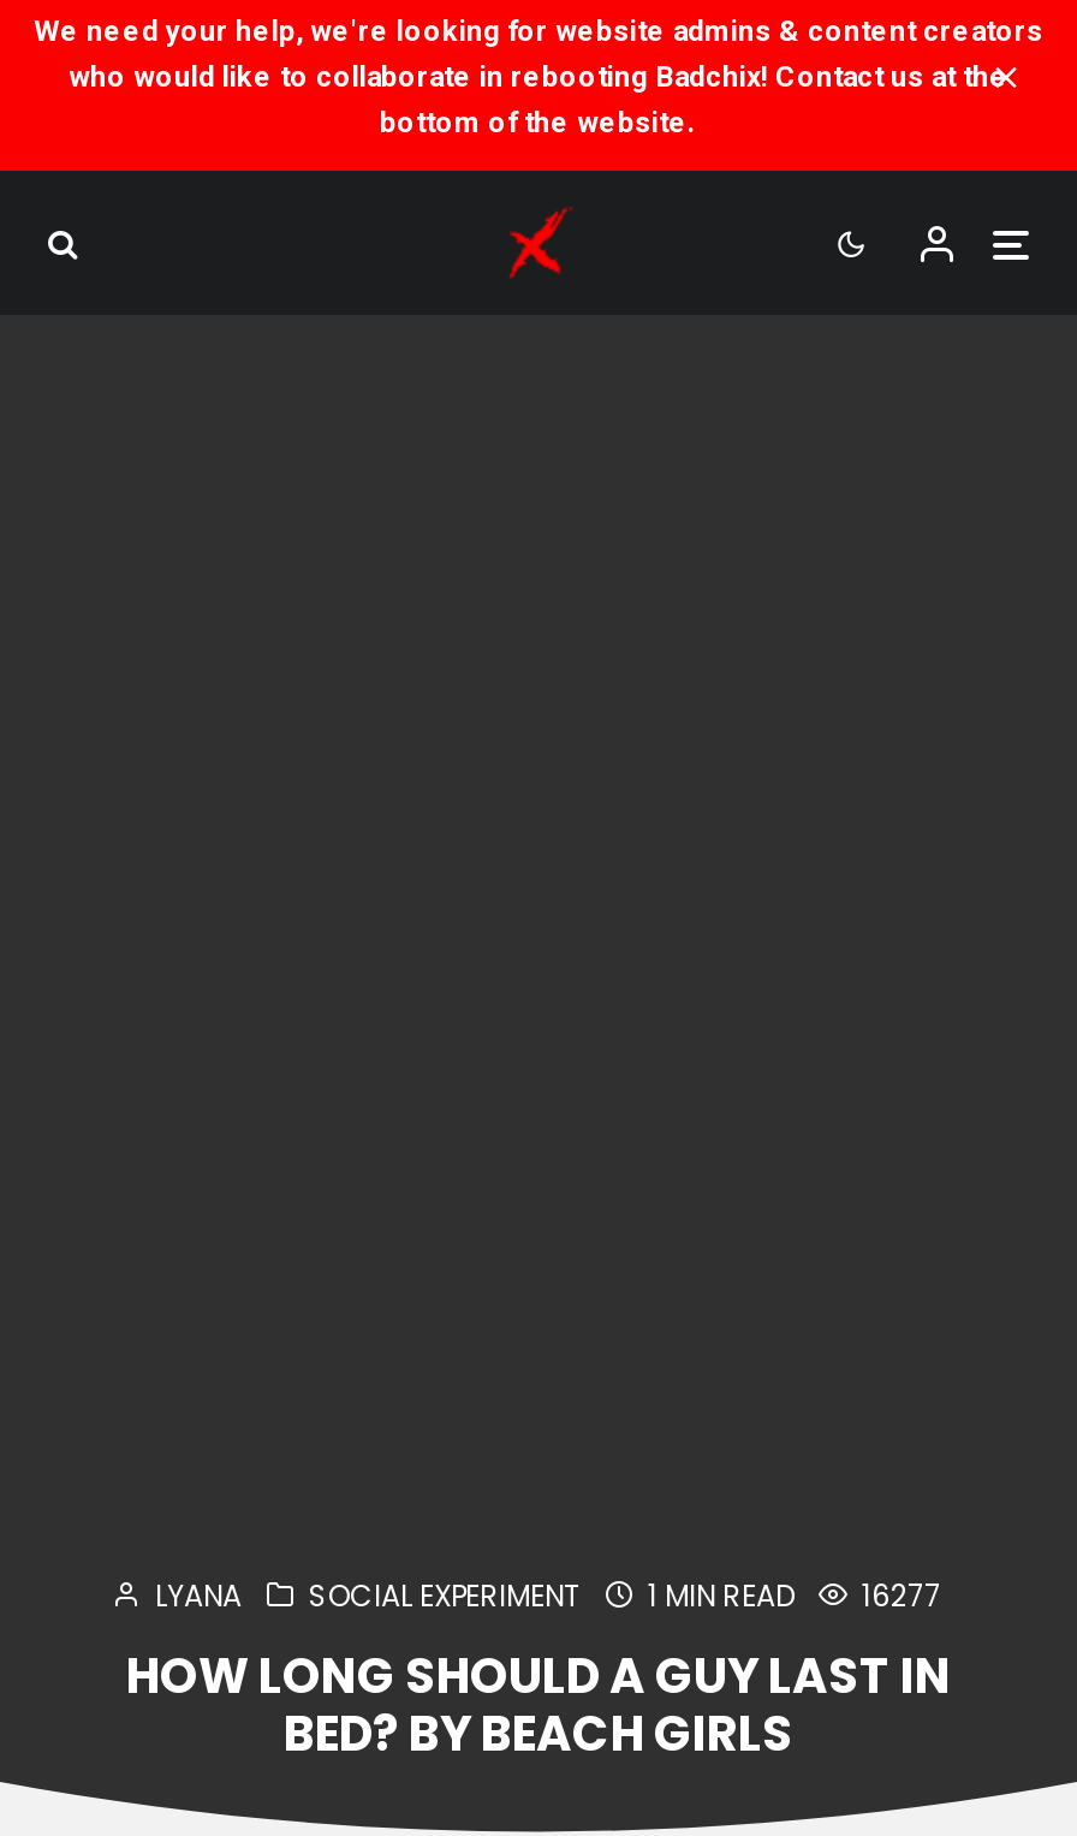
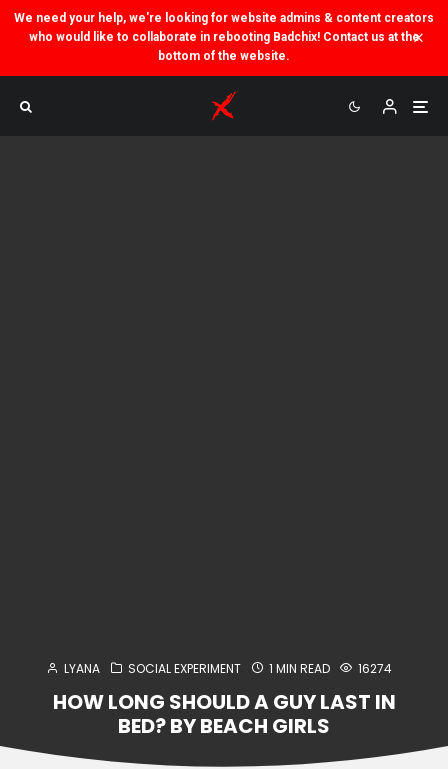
- LYANA SOCIAL EXPERIMENT 1 MIN READ 16277
+ LYANA SOCIAL EXPERIMENT 1 MIN READ 16274
